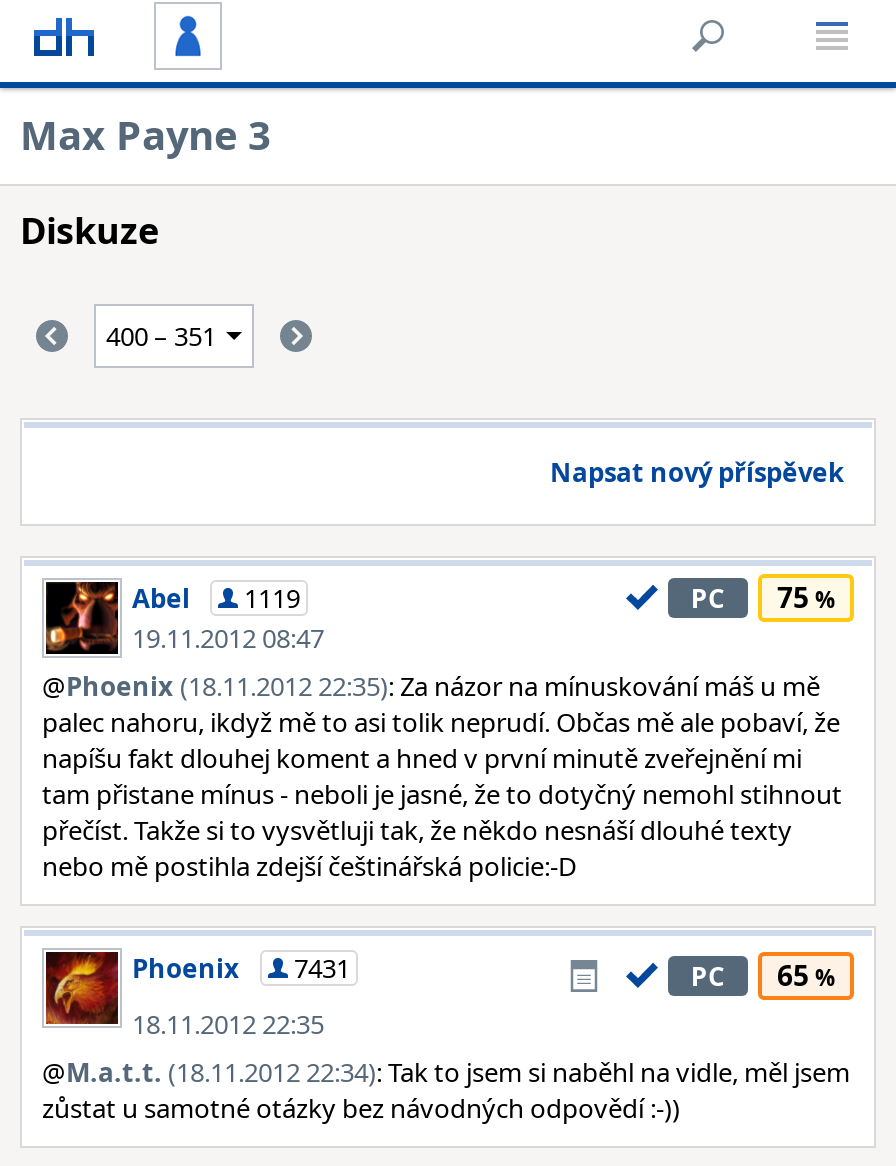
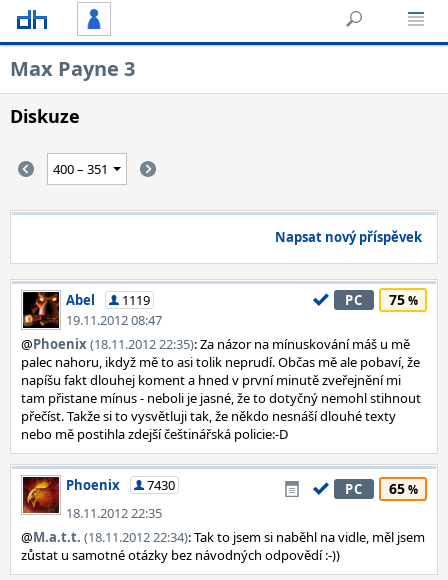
- Phoenix 7431
+ Phoenix 7430
